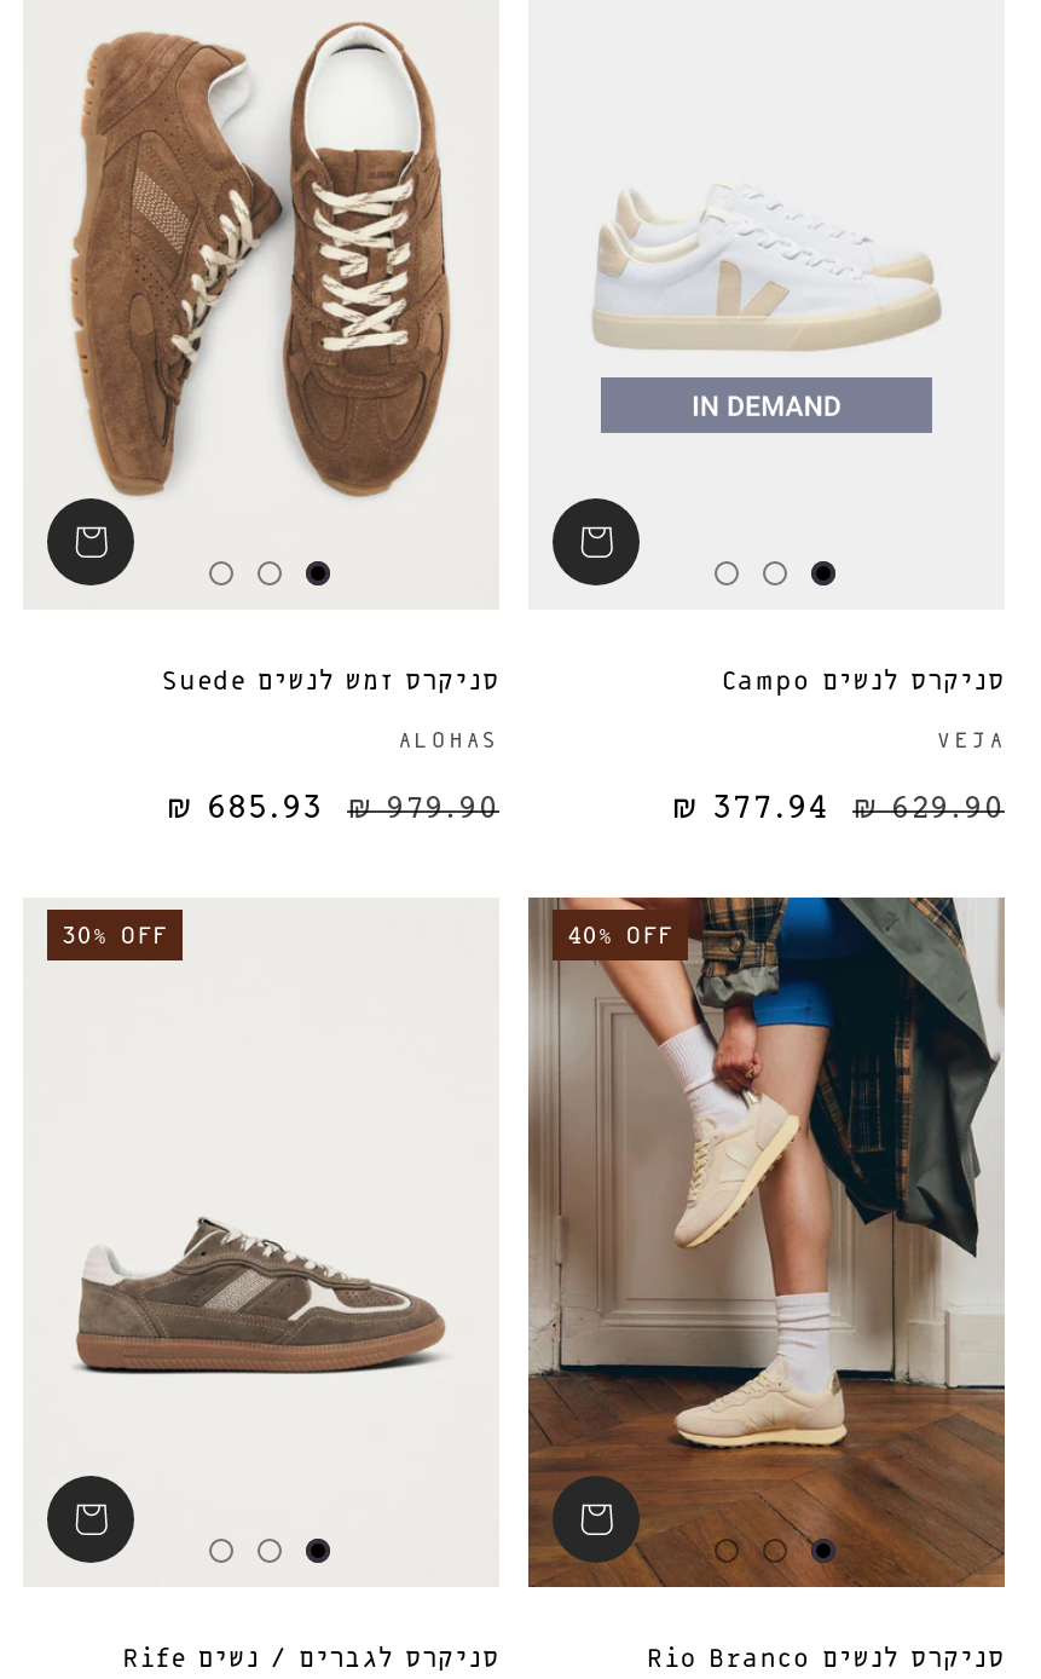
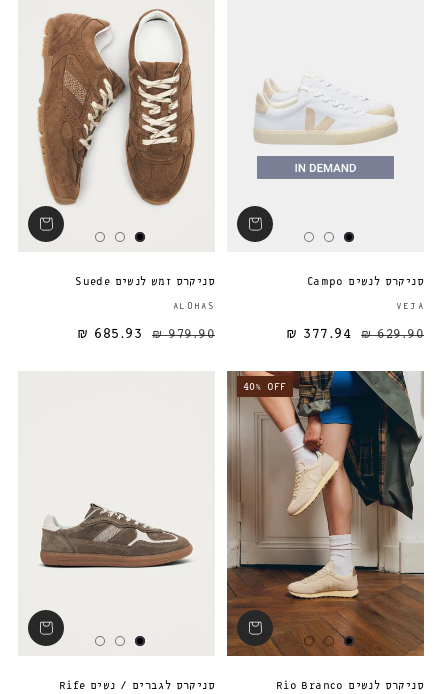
- 30% OFF
